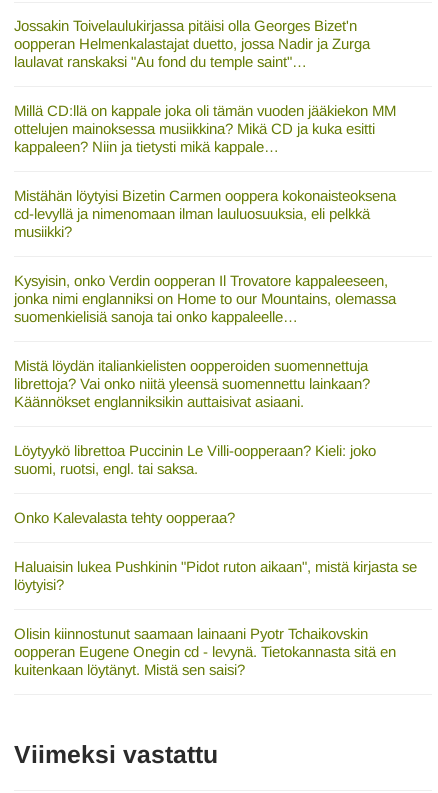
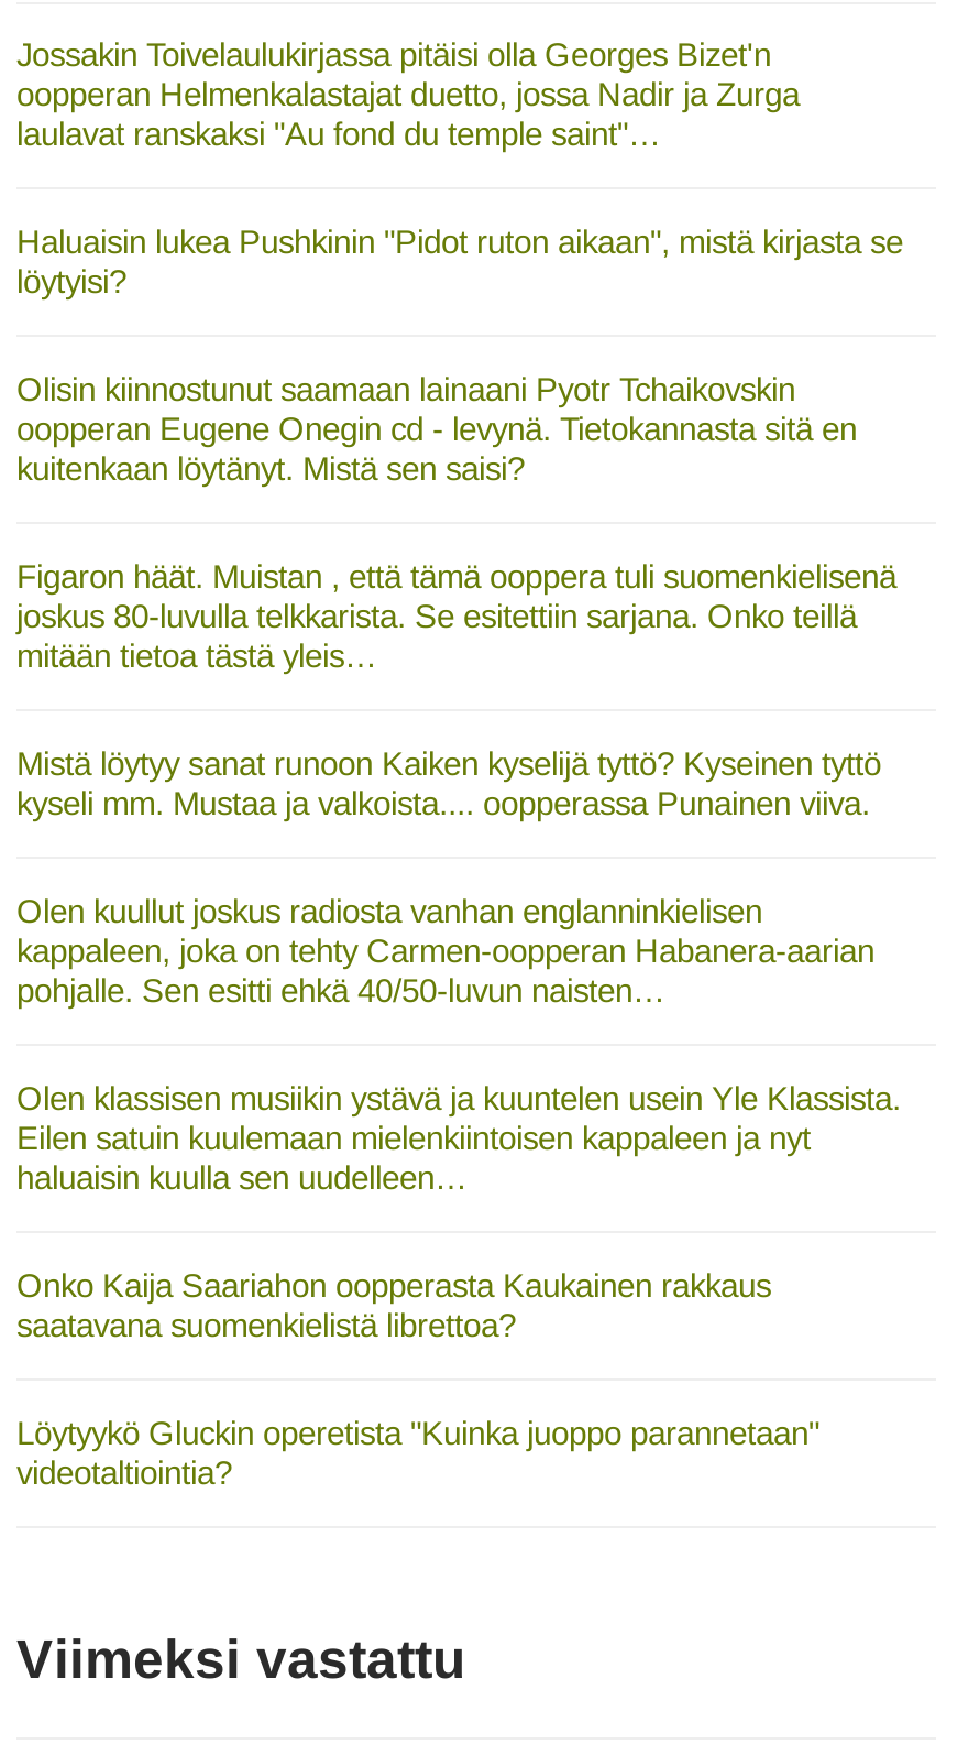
- Millä CD:llä on kappale joka oli tämän vuoden jääkiekon MM
- ottelujen mainoksessa musiikkina? Mikä CD ja kuka esitti
- kappaleen? Niin ja tietysti mikä kappale…
- Mistähän löytyisi Bizetin Carmen ooppera kokonaisteoksena
- cd-levyllä ja nimenomaan ilman lauluosuuksia, eli pelkkä
- musiikki?
- Kysyisin, onko Verdin oopperan Il Trovatore kappaleeseen,
- jonka nimi englanniksi on Home to our Mountains, olemassa
- suomenkielisiä sanoja tai onko kappaleelle…
- Mistä löydän italiankielisten oopperoiden suomennettuja
- librettoja? Vai onko niitä yleensä suomennettu lainkaan?
- Käännökset englanniksikin auttaisivat asiaani.
- Löytyykö librettoa Puccinin Le Villi-oopperaan? Kieli: joko
- suomi, ruotsi, engl. tai saksa.
- Onko Kalevalasta tehty oopperaa?

moved up: Haluaisin lukea Pushkinin "Pidot ruton aikaan", mistä kirjasta se | löytyisi? | Olisin kiinnostunut saamaan lainaani Pyotr Tchaikovskin | oopperan Eugene Onegin cd - levynä. Tietokannasta sitä en | kuitenkaan löytänyt. Mistä sen saisi?

+ Figaron häät. Muistan , että tämä ooppera tuli suomenkielisenä
+ joskus 80-luvulla telkkarista. Se esitettiin sarjana. Onko teillä
+ mitään tietoa tästä yleis…
+ Mistä löytyy sanat runoon Kaiken kyselijä tyttö? Kyseinen tyttö
+ kyseli mm. Mustaa ja valkoista.... oopperassa Punainen viiva.
+ Olen kuullut joskus radiosta vanhan englanninkielisen
+ kappaleen, joka on tehty Carmen-oopperan Habanera-aarian
+ pohjalle. Sen esitti ehkä 40/50-luvun naisten…
+ Olen klassisen musiikin ystävä ja kuuntelen usein Yle Klassista.
+ Eilen satuin kuulemaan mielenkiintoisen kappaleen ja nyt
+ haluaisin kuulla sen uudelleen…
+ Onko Kaija Saariahon oopperasta Kaukainen rakkaus
+ saatavana suomenkielistä librettoa?
+ Löytyykö Gluckin operetista "Kuinka juoppo parannetaan"
+ videotaltiointia?
